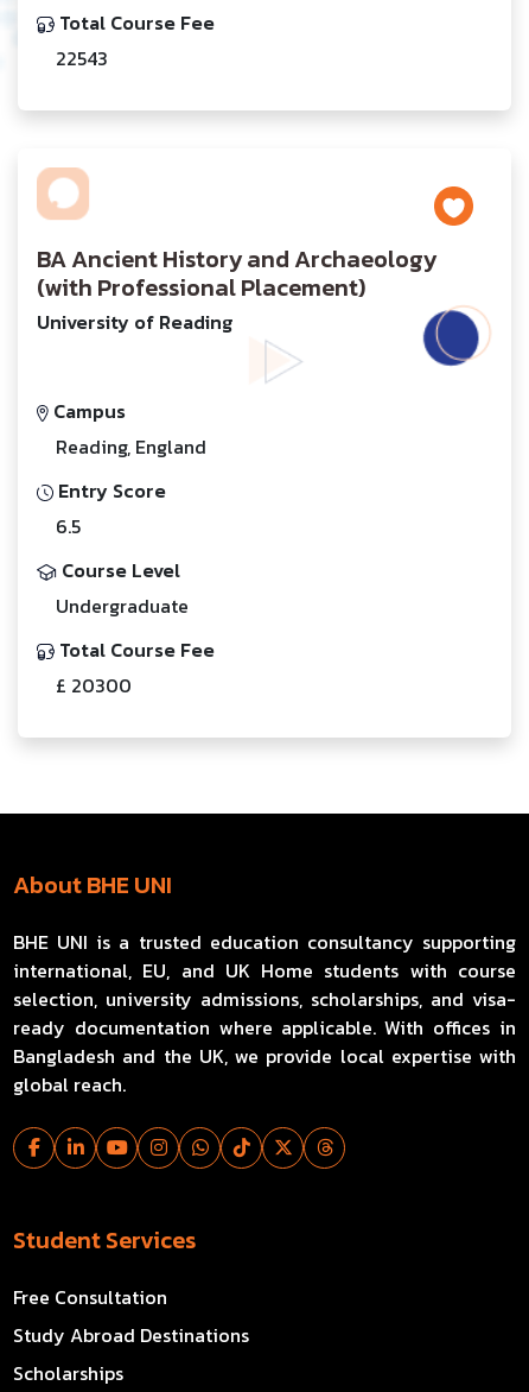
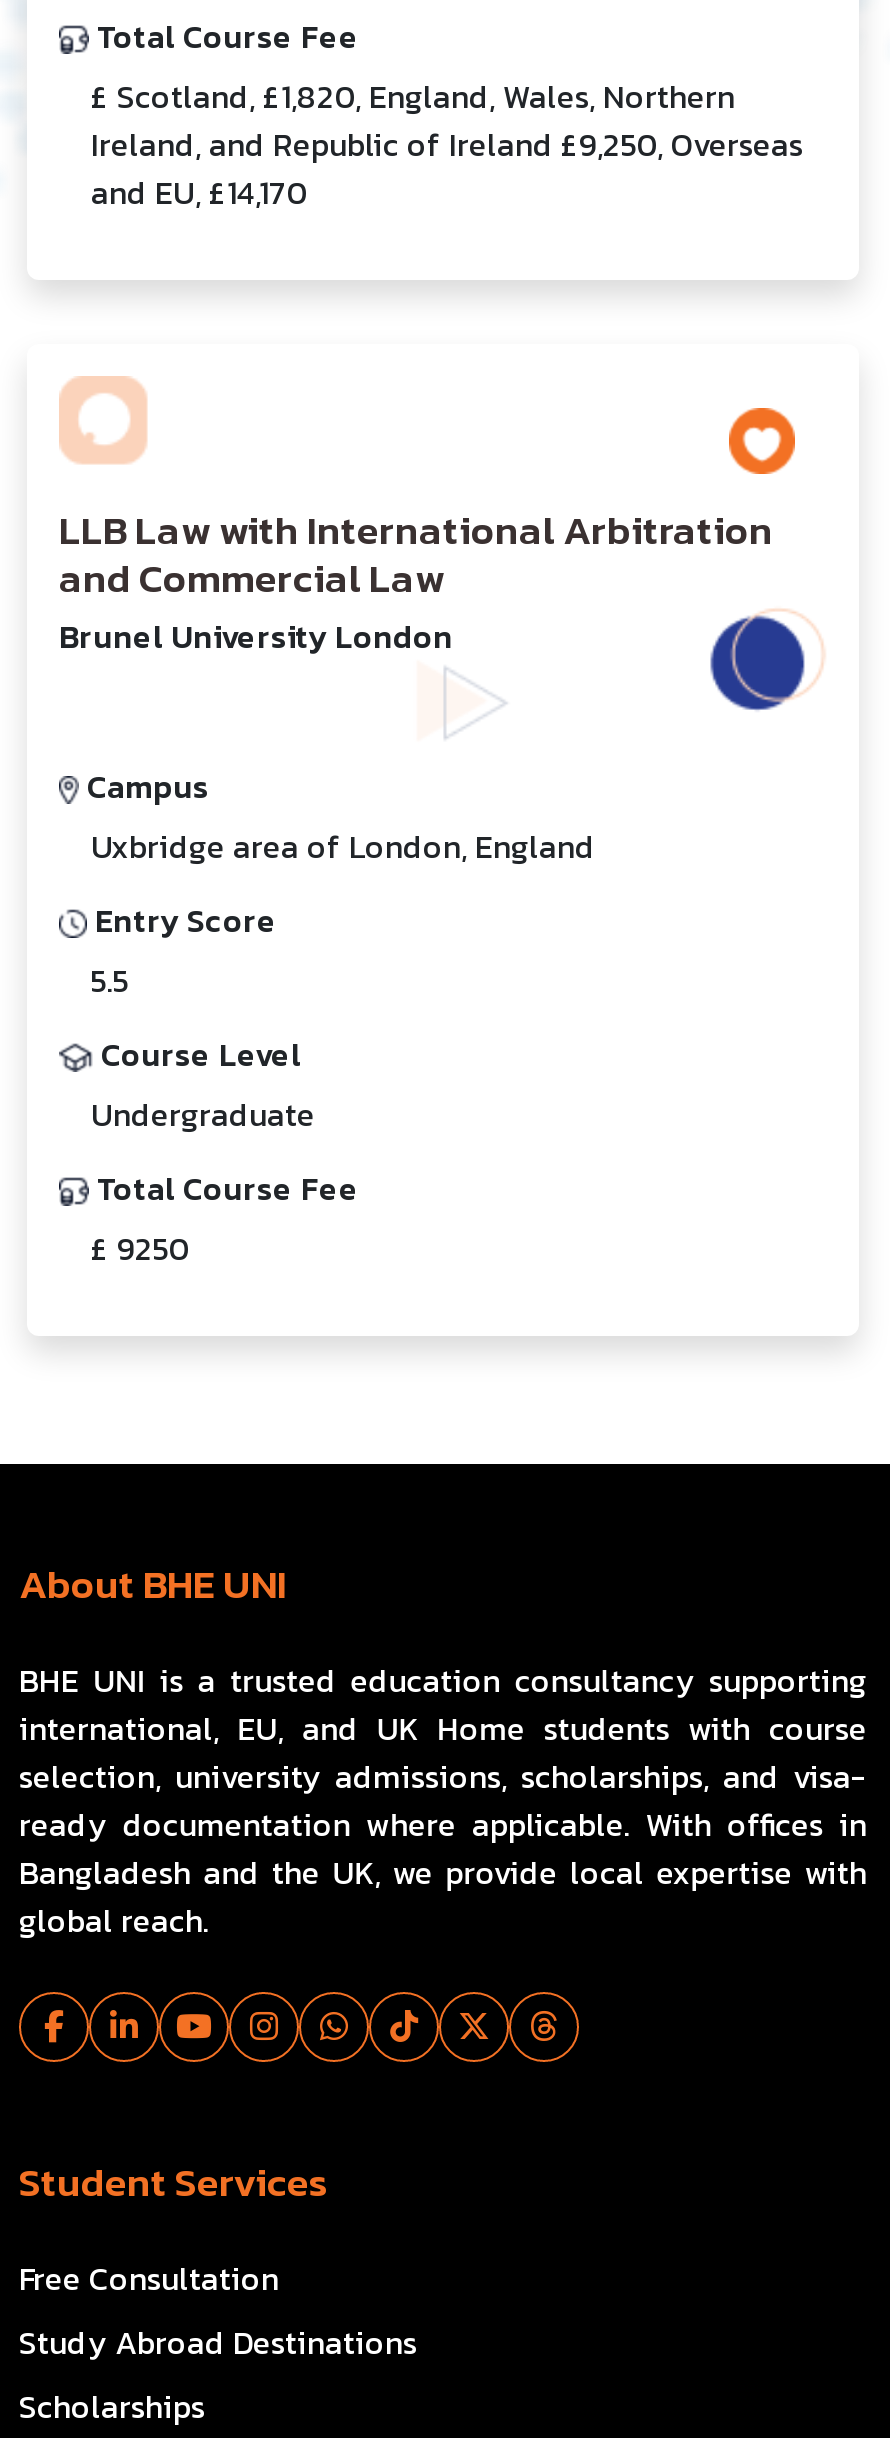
- 22543
+ £ Scotland, £1,820, England, Wales, Northern
+ Ireland, and Republic of Ireland £9,250, Overseas
+ and EU, £14,170

- BA Ancient History and Archaeology
- (with Professional Placement)
- University of Reading
+ LLB Law with International Arbitration
+ and Commercial Law
+ Brunel University London

- Reading, England
+ Uxbridge area of London, England

- 6.5
+ 5.5

- £ 20300
+ £ 9250
